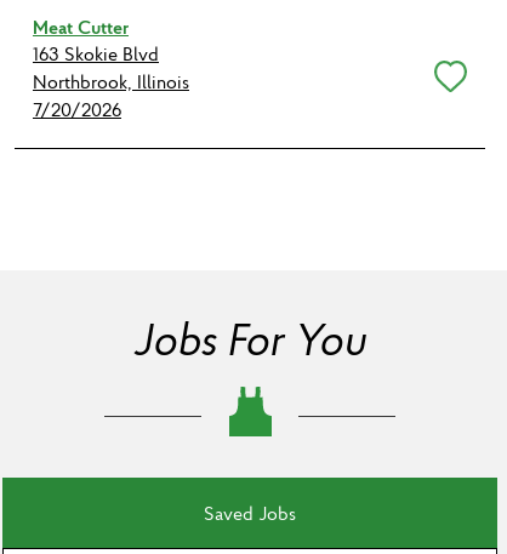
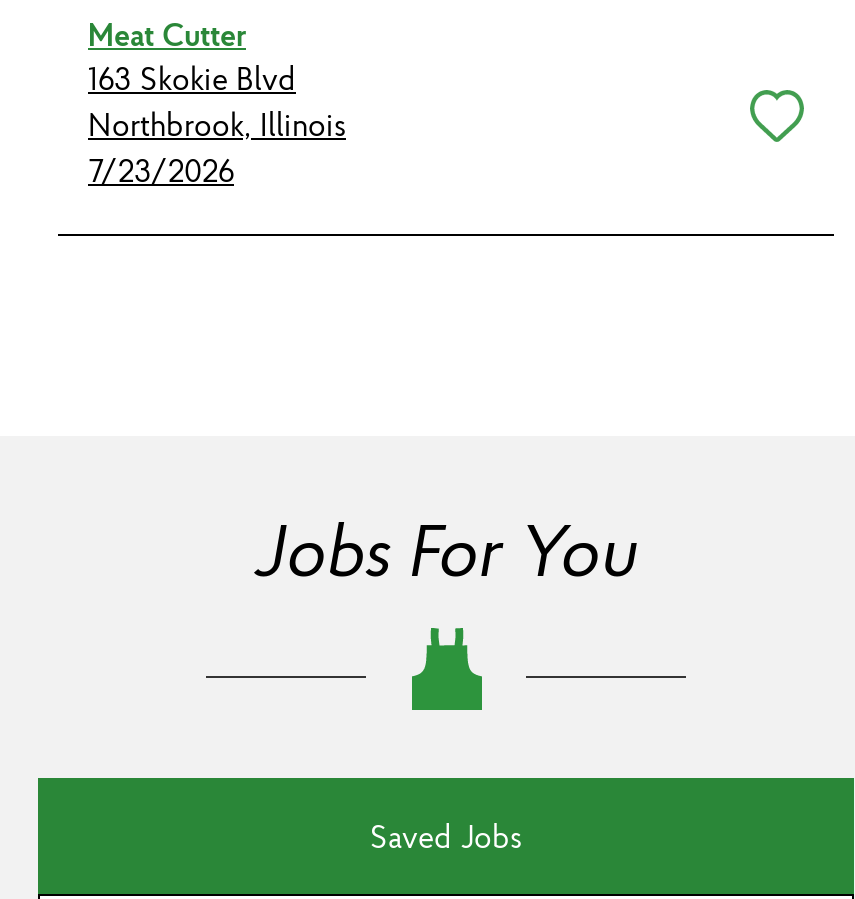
- 7/20/2026
+ 7/23/2026
